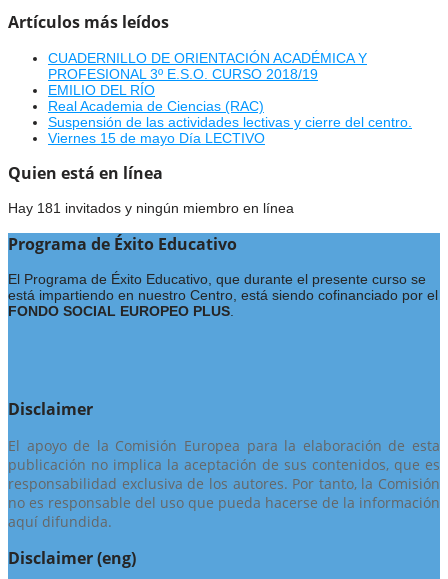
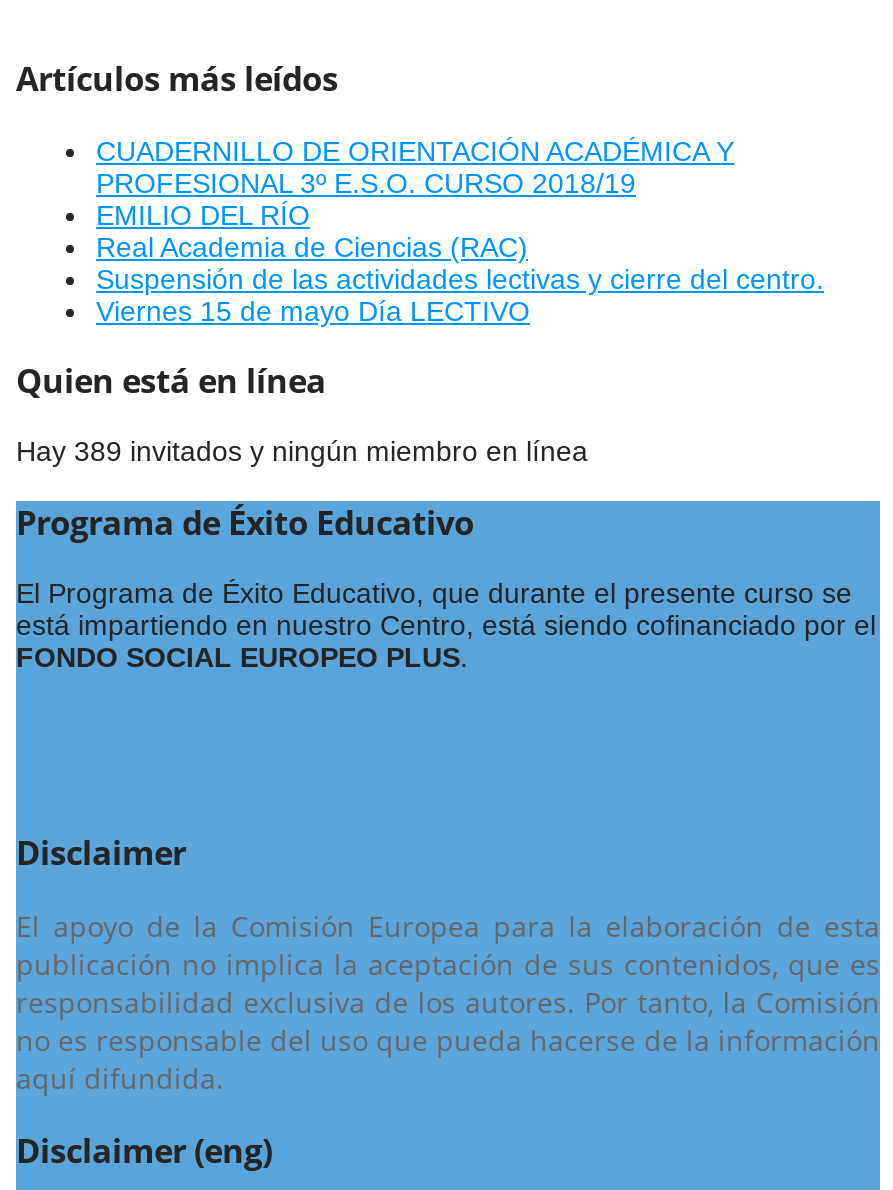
- Hay 181 invitados y ningún miembro en línea
+ Hay 389 invitados y ningún miembro en línea
